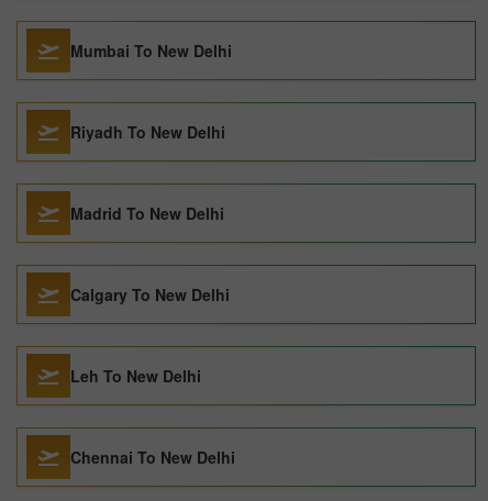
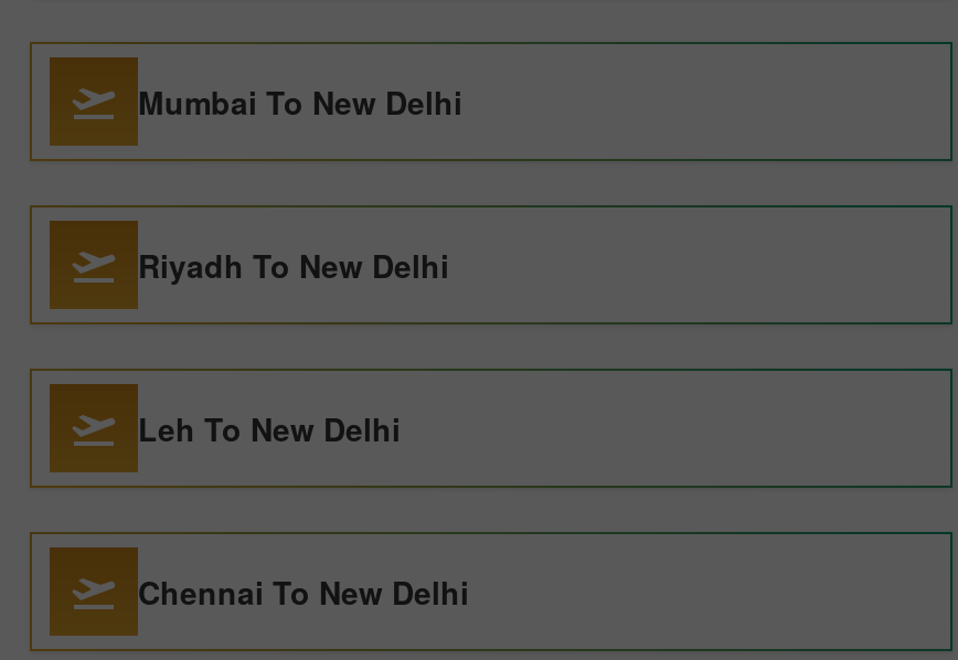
- Madrid To New Delhi

- Calgary To New Delhi
